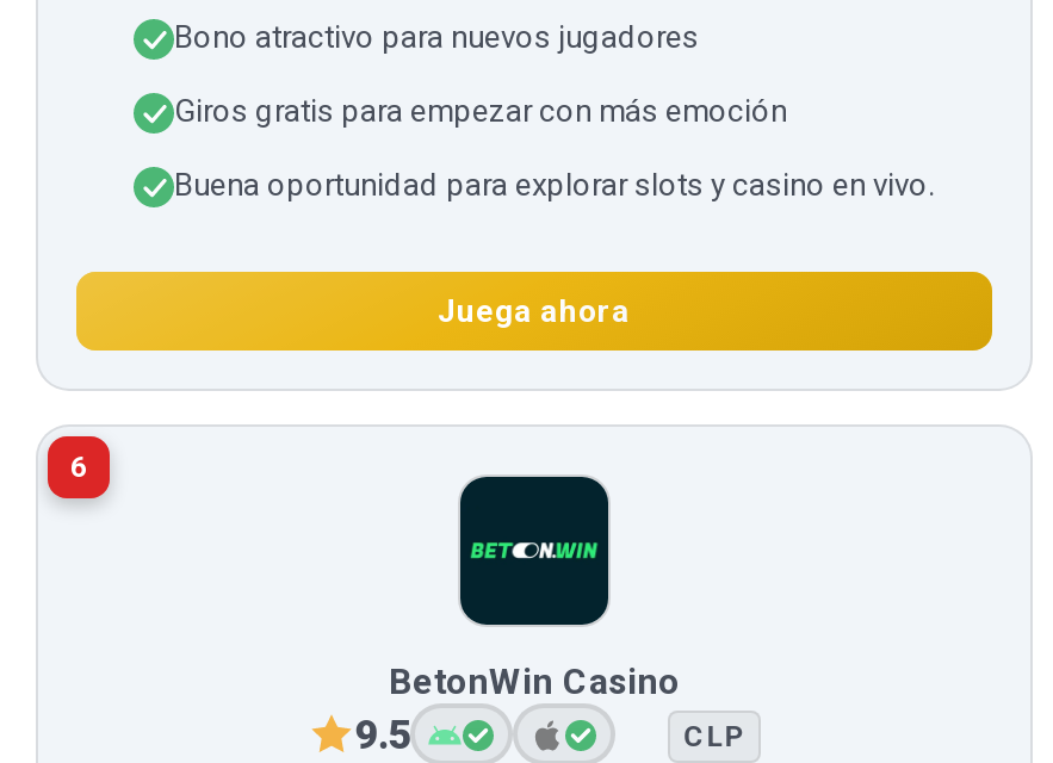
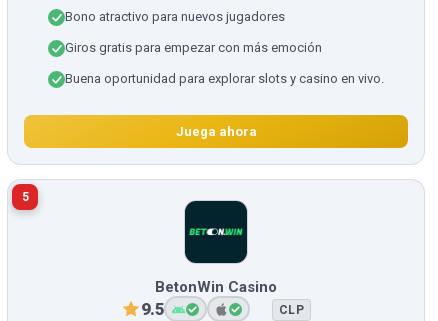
- 6
+ 5
